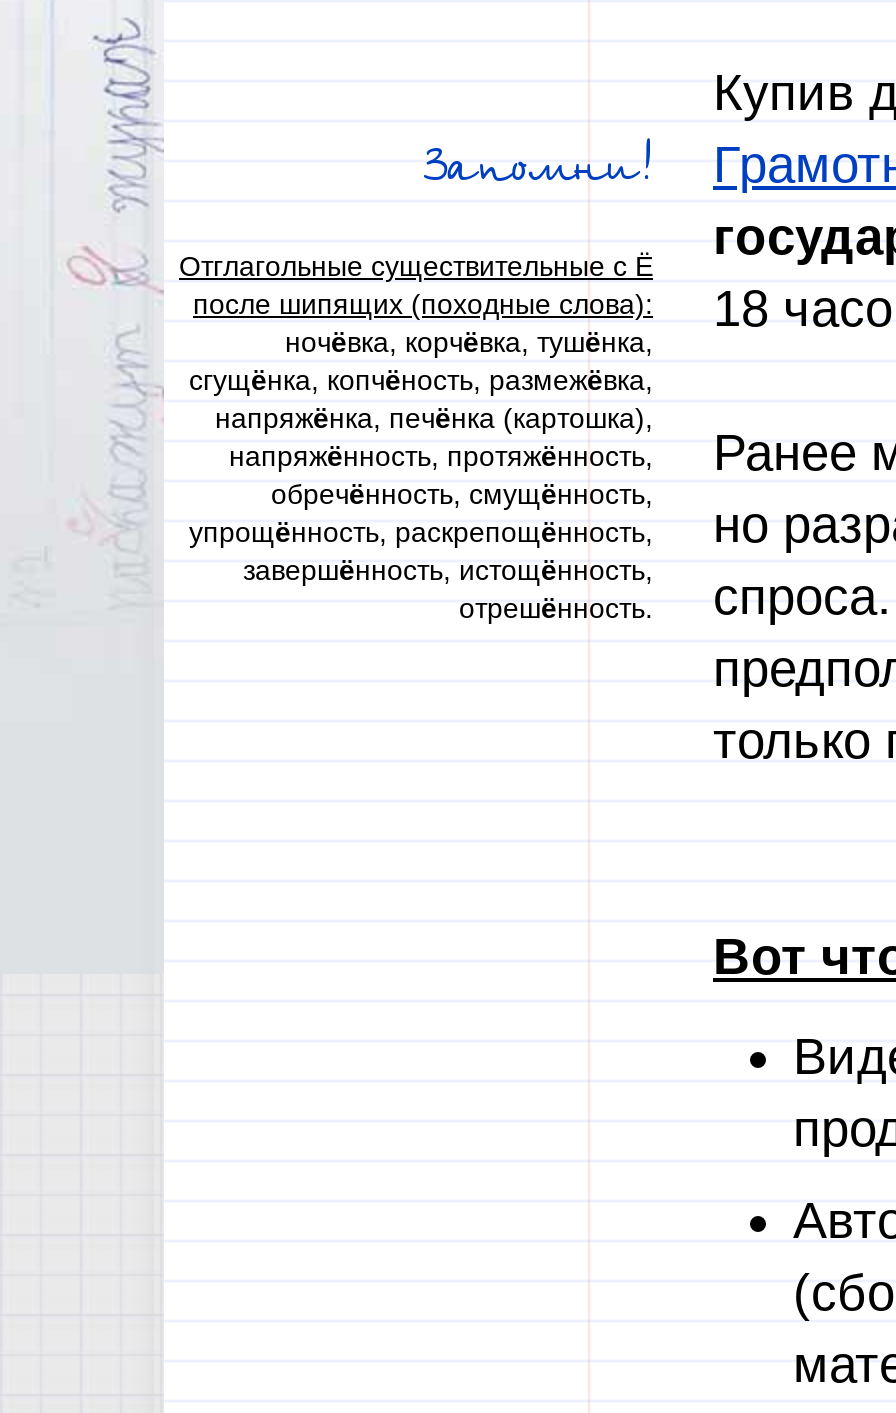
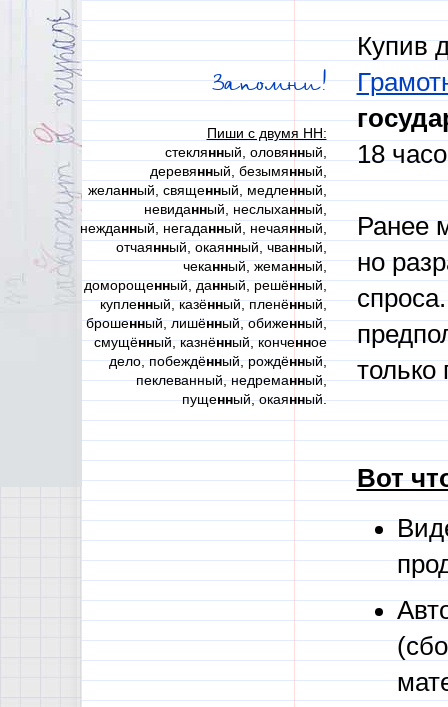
- Отглагольные существительные с Ё
- после шипящих (походные слова):
- ночёвка, корчёвка, тушёнка,
- сгущёнка, копчёность, размежёвка,
- напряжёнка, печёнка (картошка),
- напряжённость, протяжённость,
- обречённость, смущённость,
- упрощённость, раскрепощённость,
- завершённость, истощённость,
- отрешённость.
+ Пиши с двумя НН:
+ стеклянный, оловянный,
+ деревянный, безымянный,
+ желанный, священный, медленный,
+ невиданный, неслыханный,
+ нежданный, негаданный, нечаянный,
+ отчаянный, окаянный, чванный,
+ чеканный, жеманный,
+ доморощенный, данный, решённый,
+ купленный, казённый, пленённый,
+ брошенный, лишённый, обиженный,
+ смущённый, казнённый, конченное
+ дело, побеждённый, рождённый,
+ пеклеванный, недреманный,
+ пущенный, окаянный.
